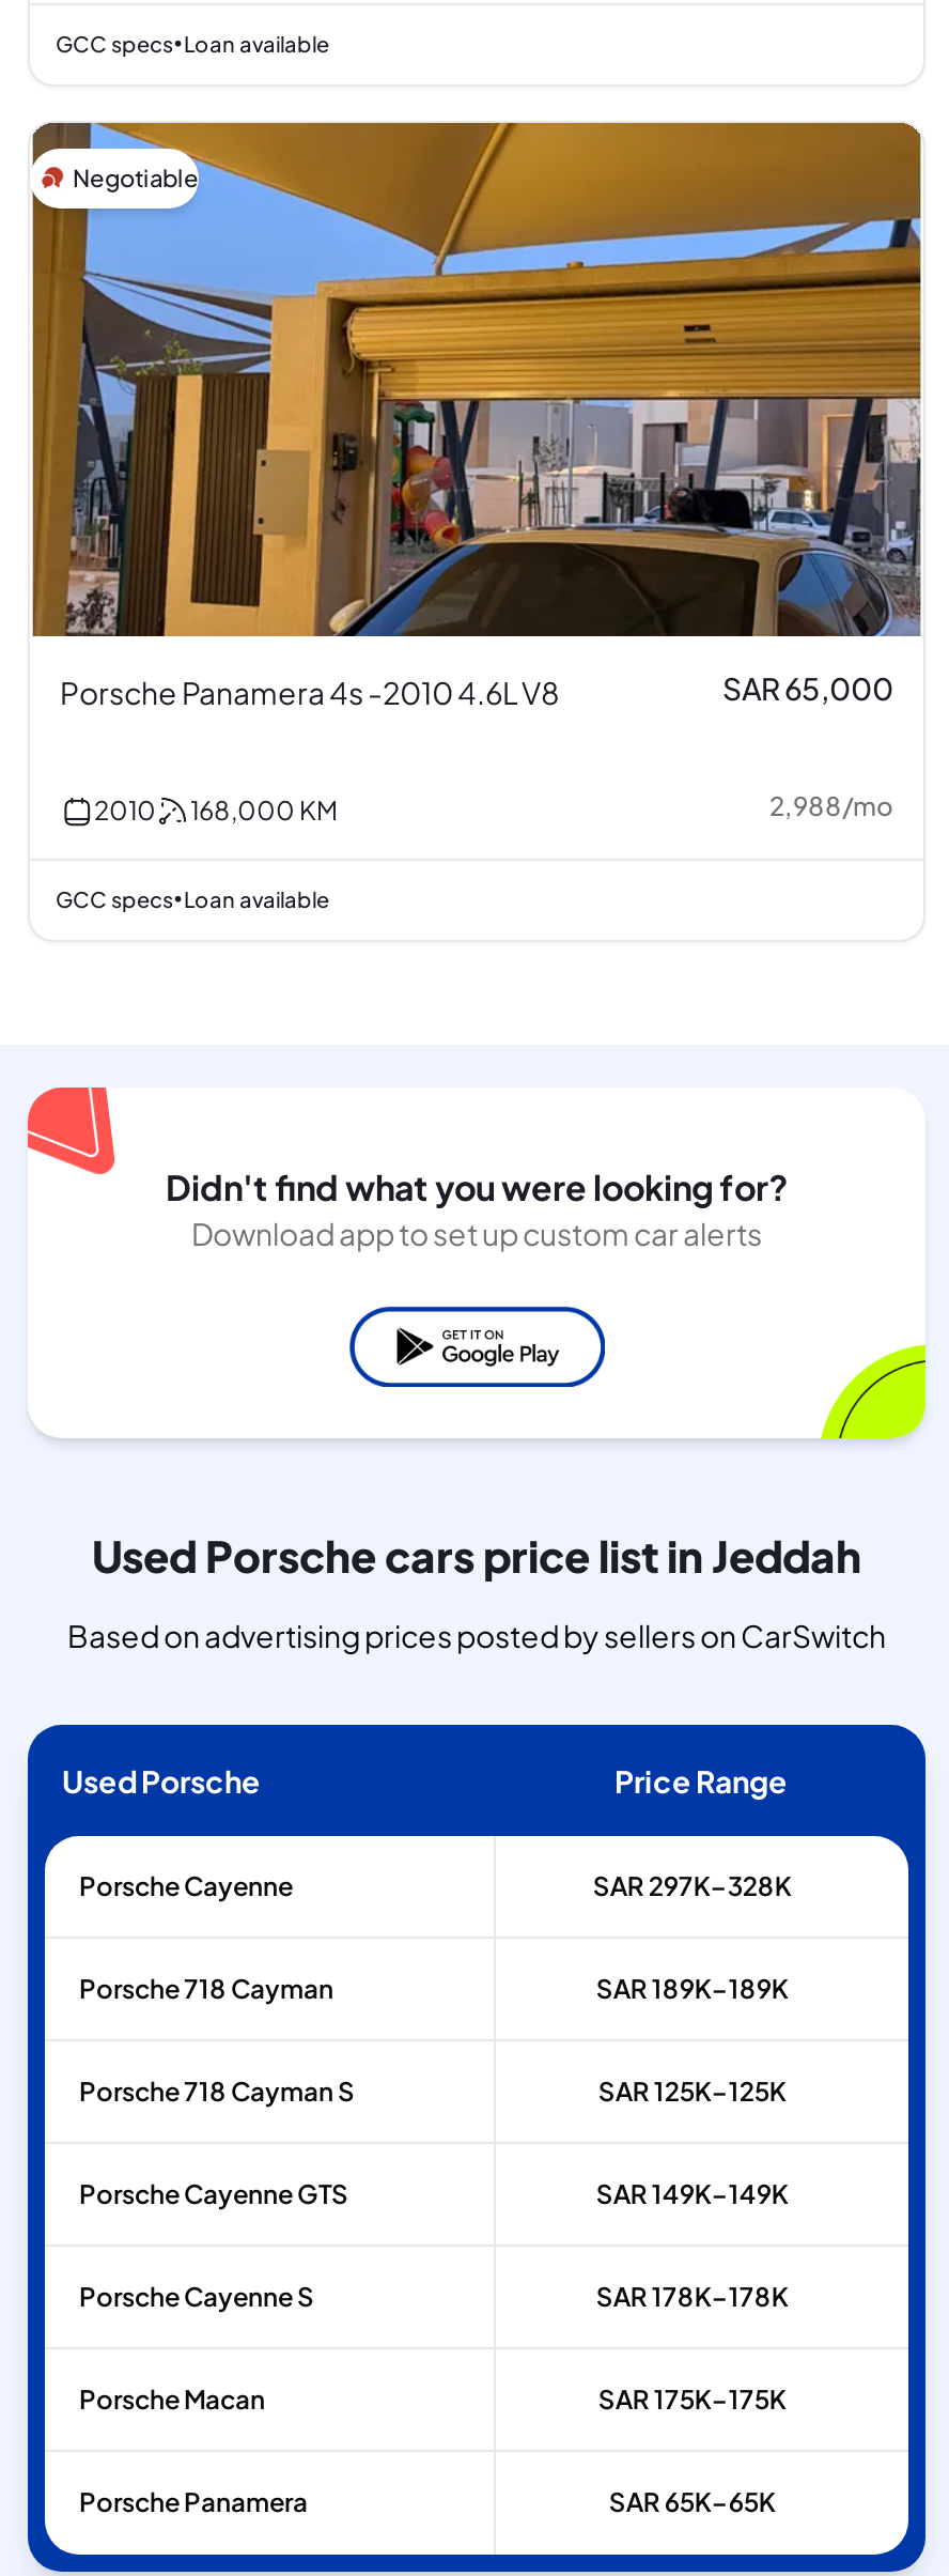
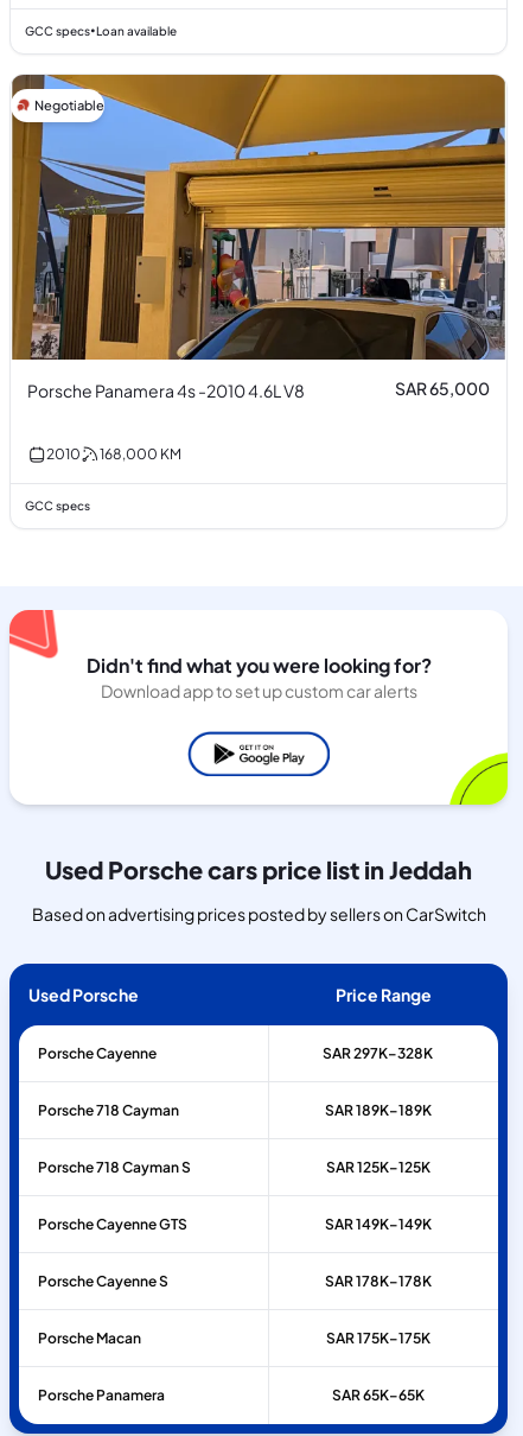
- 2,988/mo
- GCC specs• Loan available
+ GCC specs
